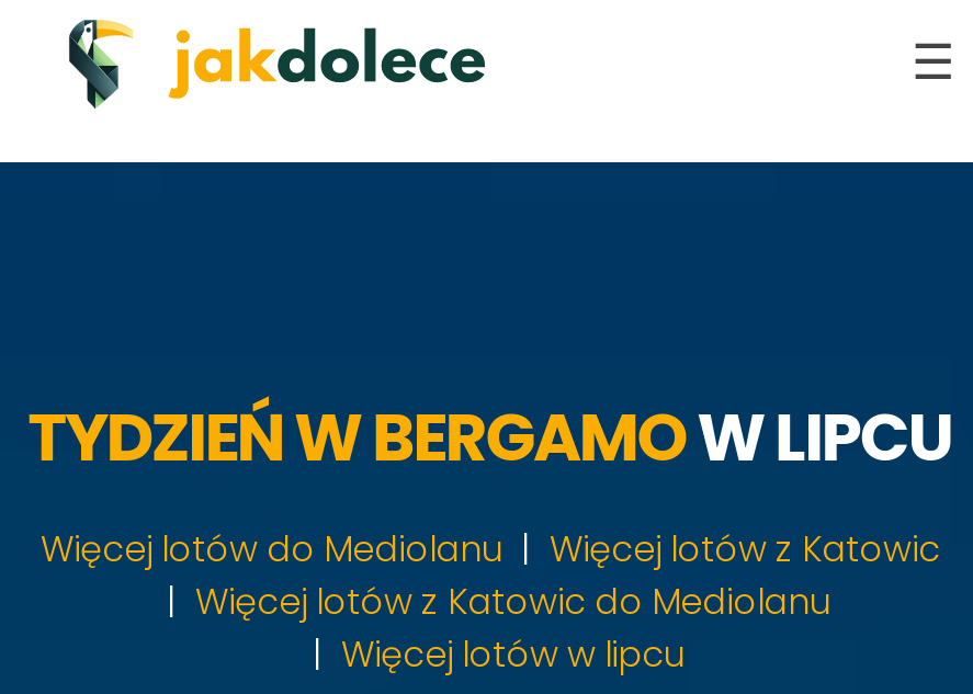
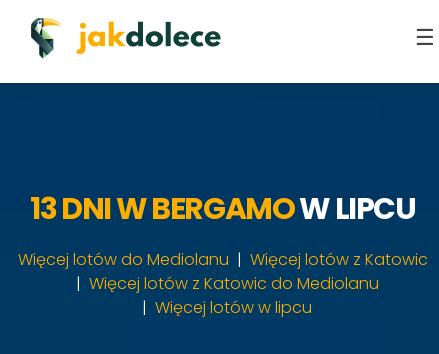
- TYDZIEŃ W BERGAMOW LIPCU
+ 13 DNIW BERGAMOW LIPCU
